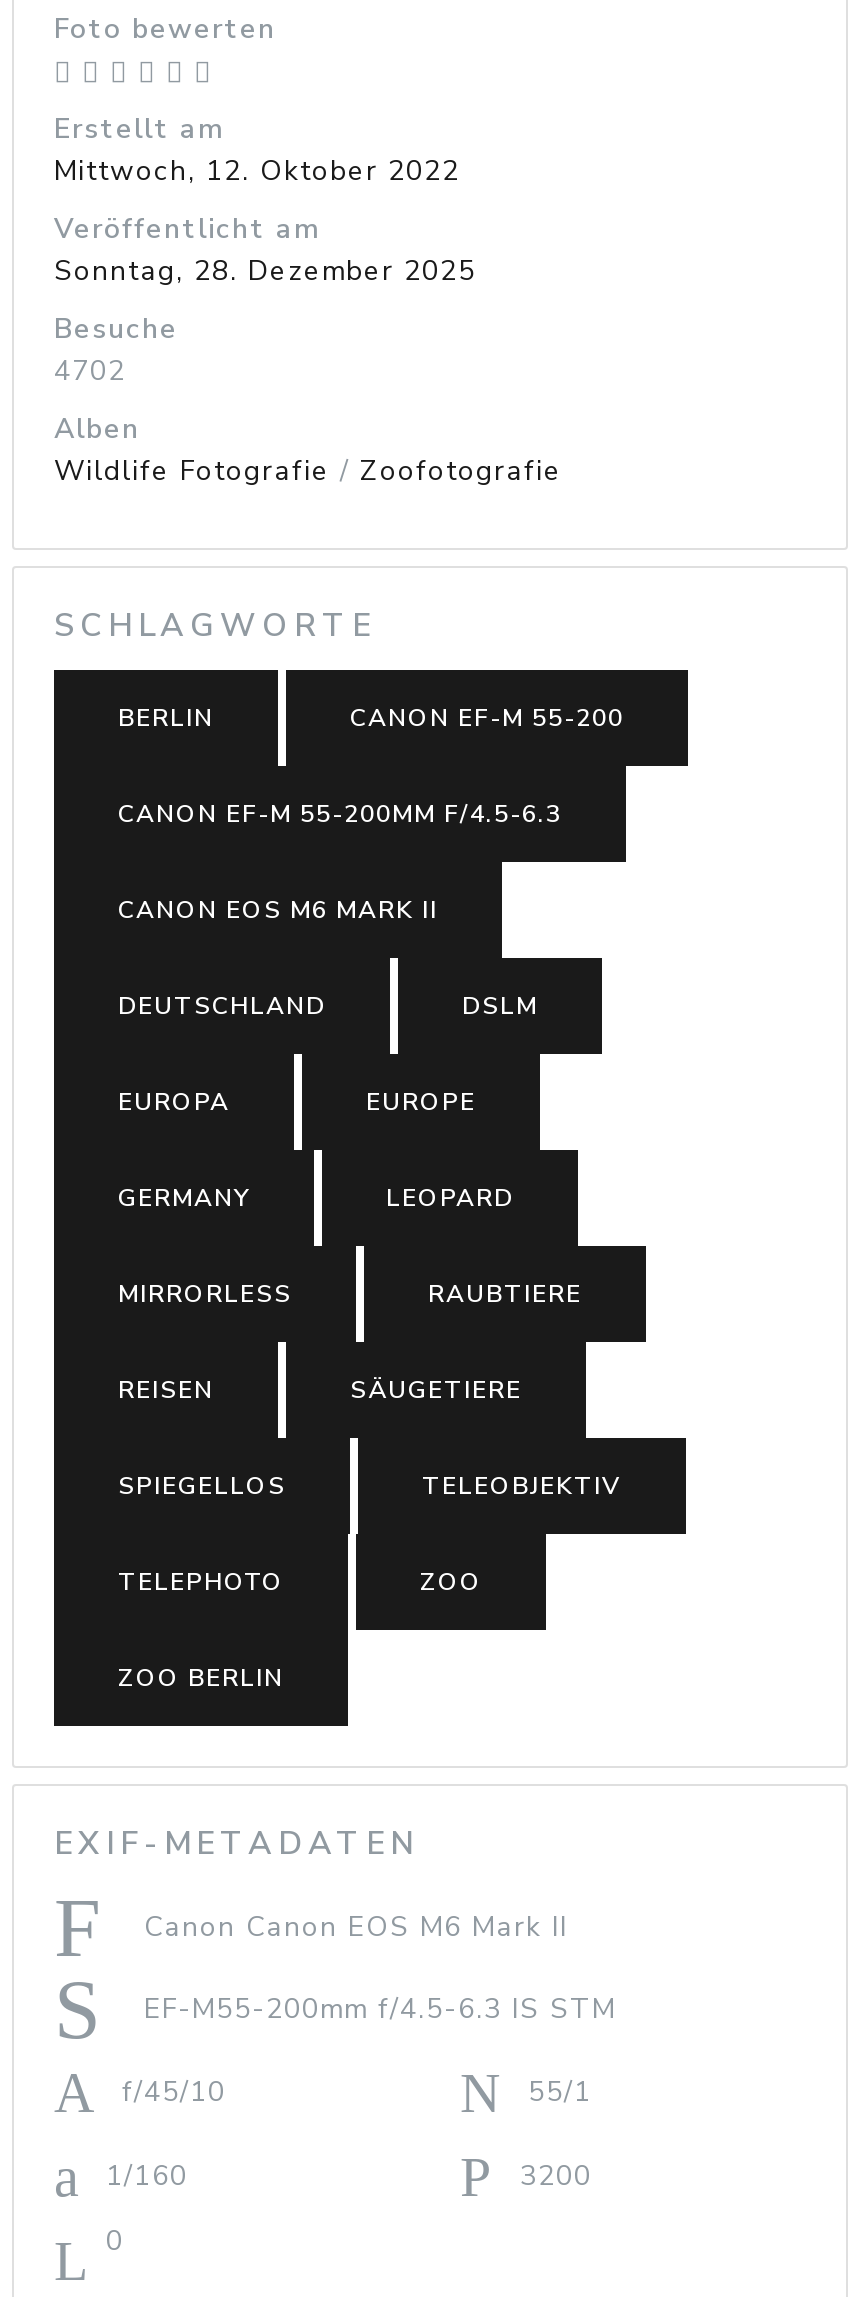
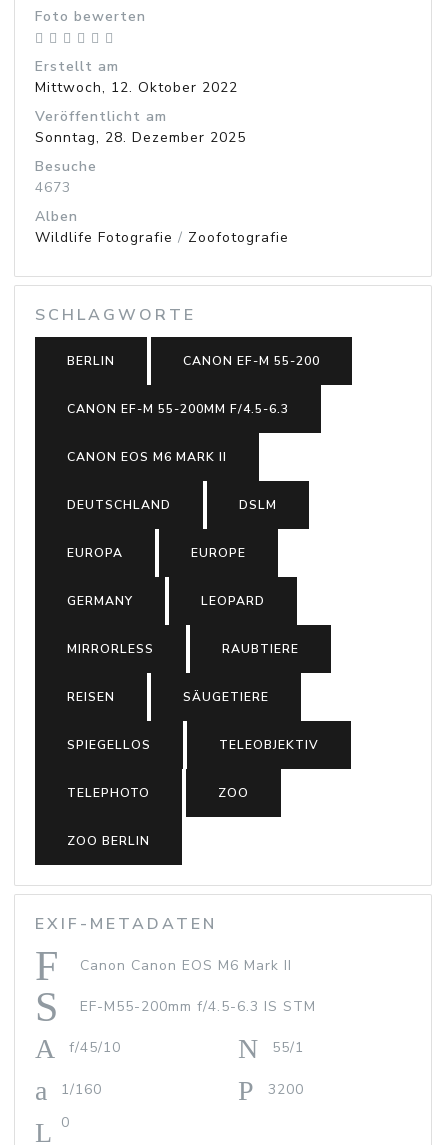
- 4702
+ 4673
